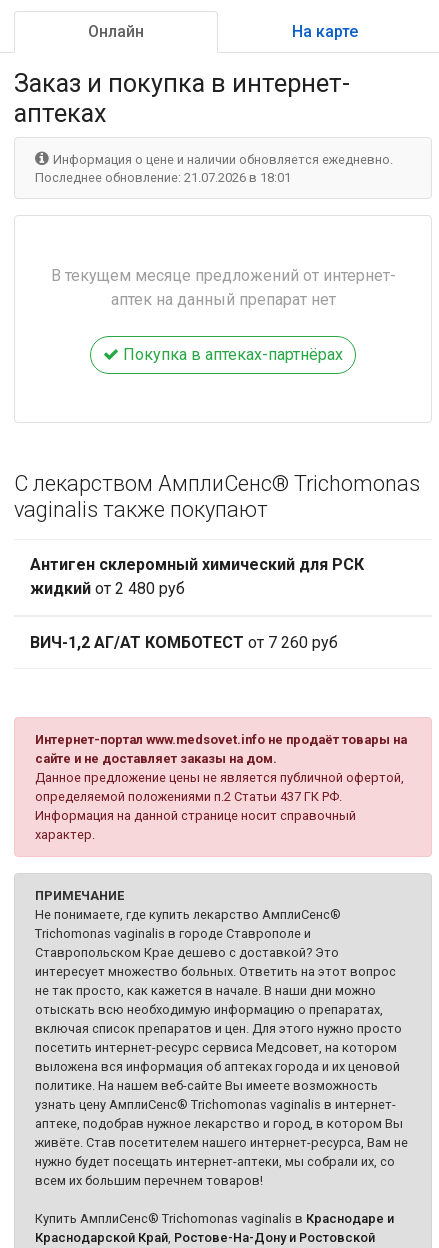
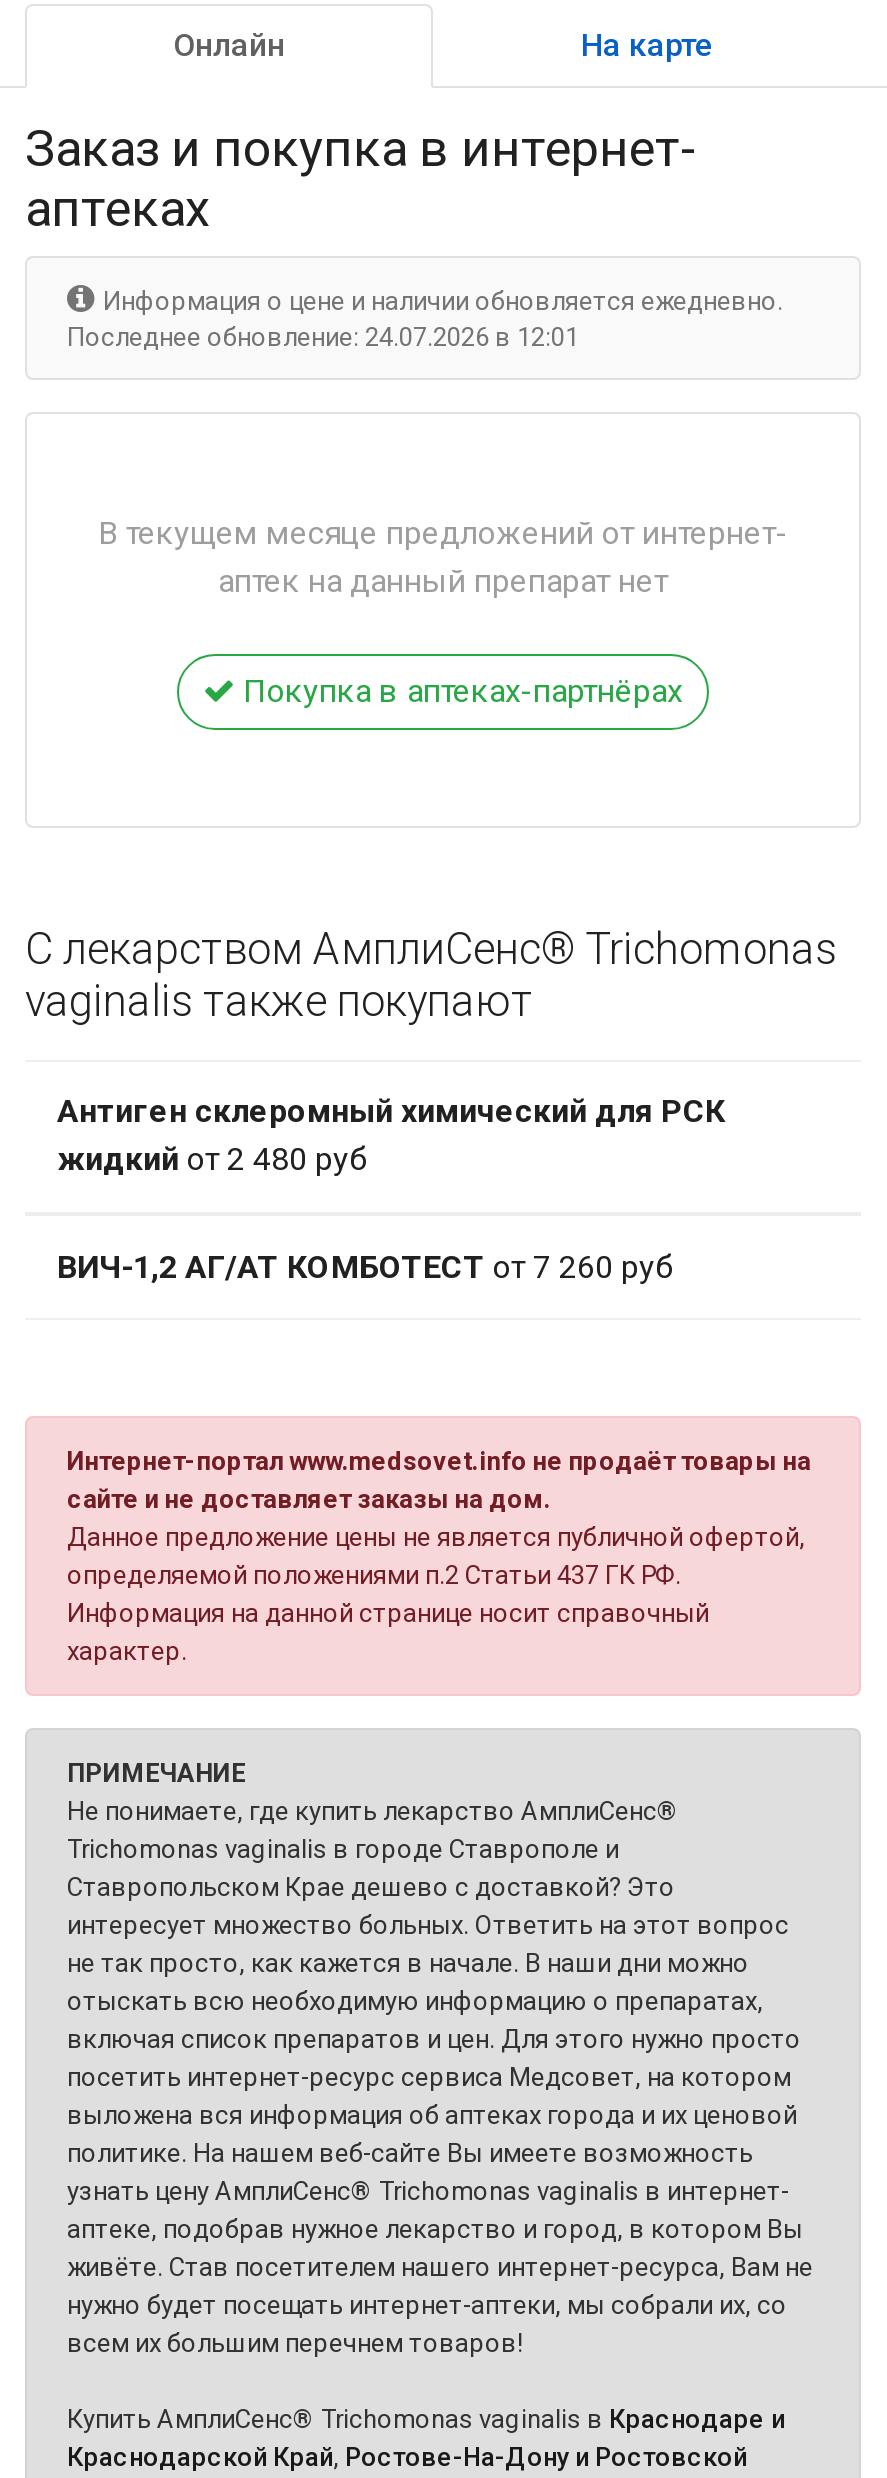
- Последнее обновление: 21.07.2026 в 18:01
+ Последнее обновление: 24.07.2026 в 12:01
